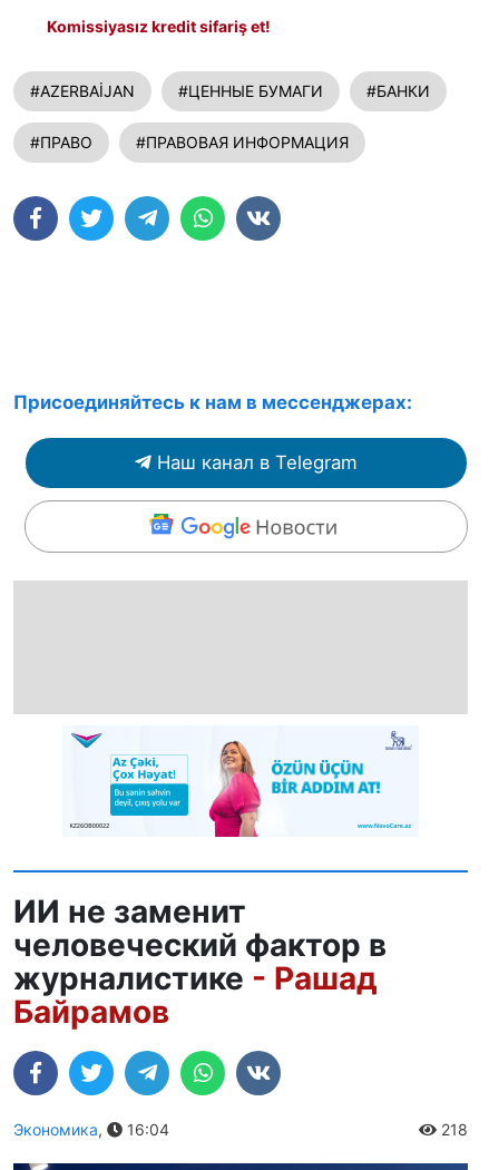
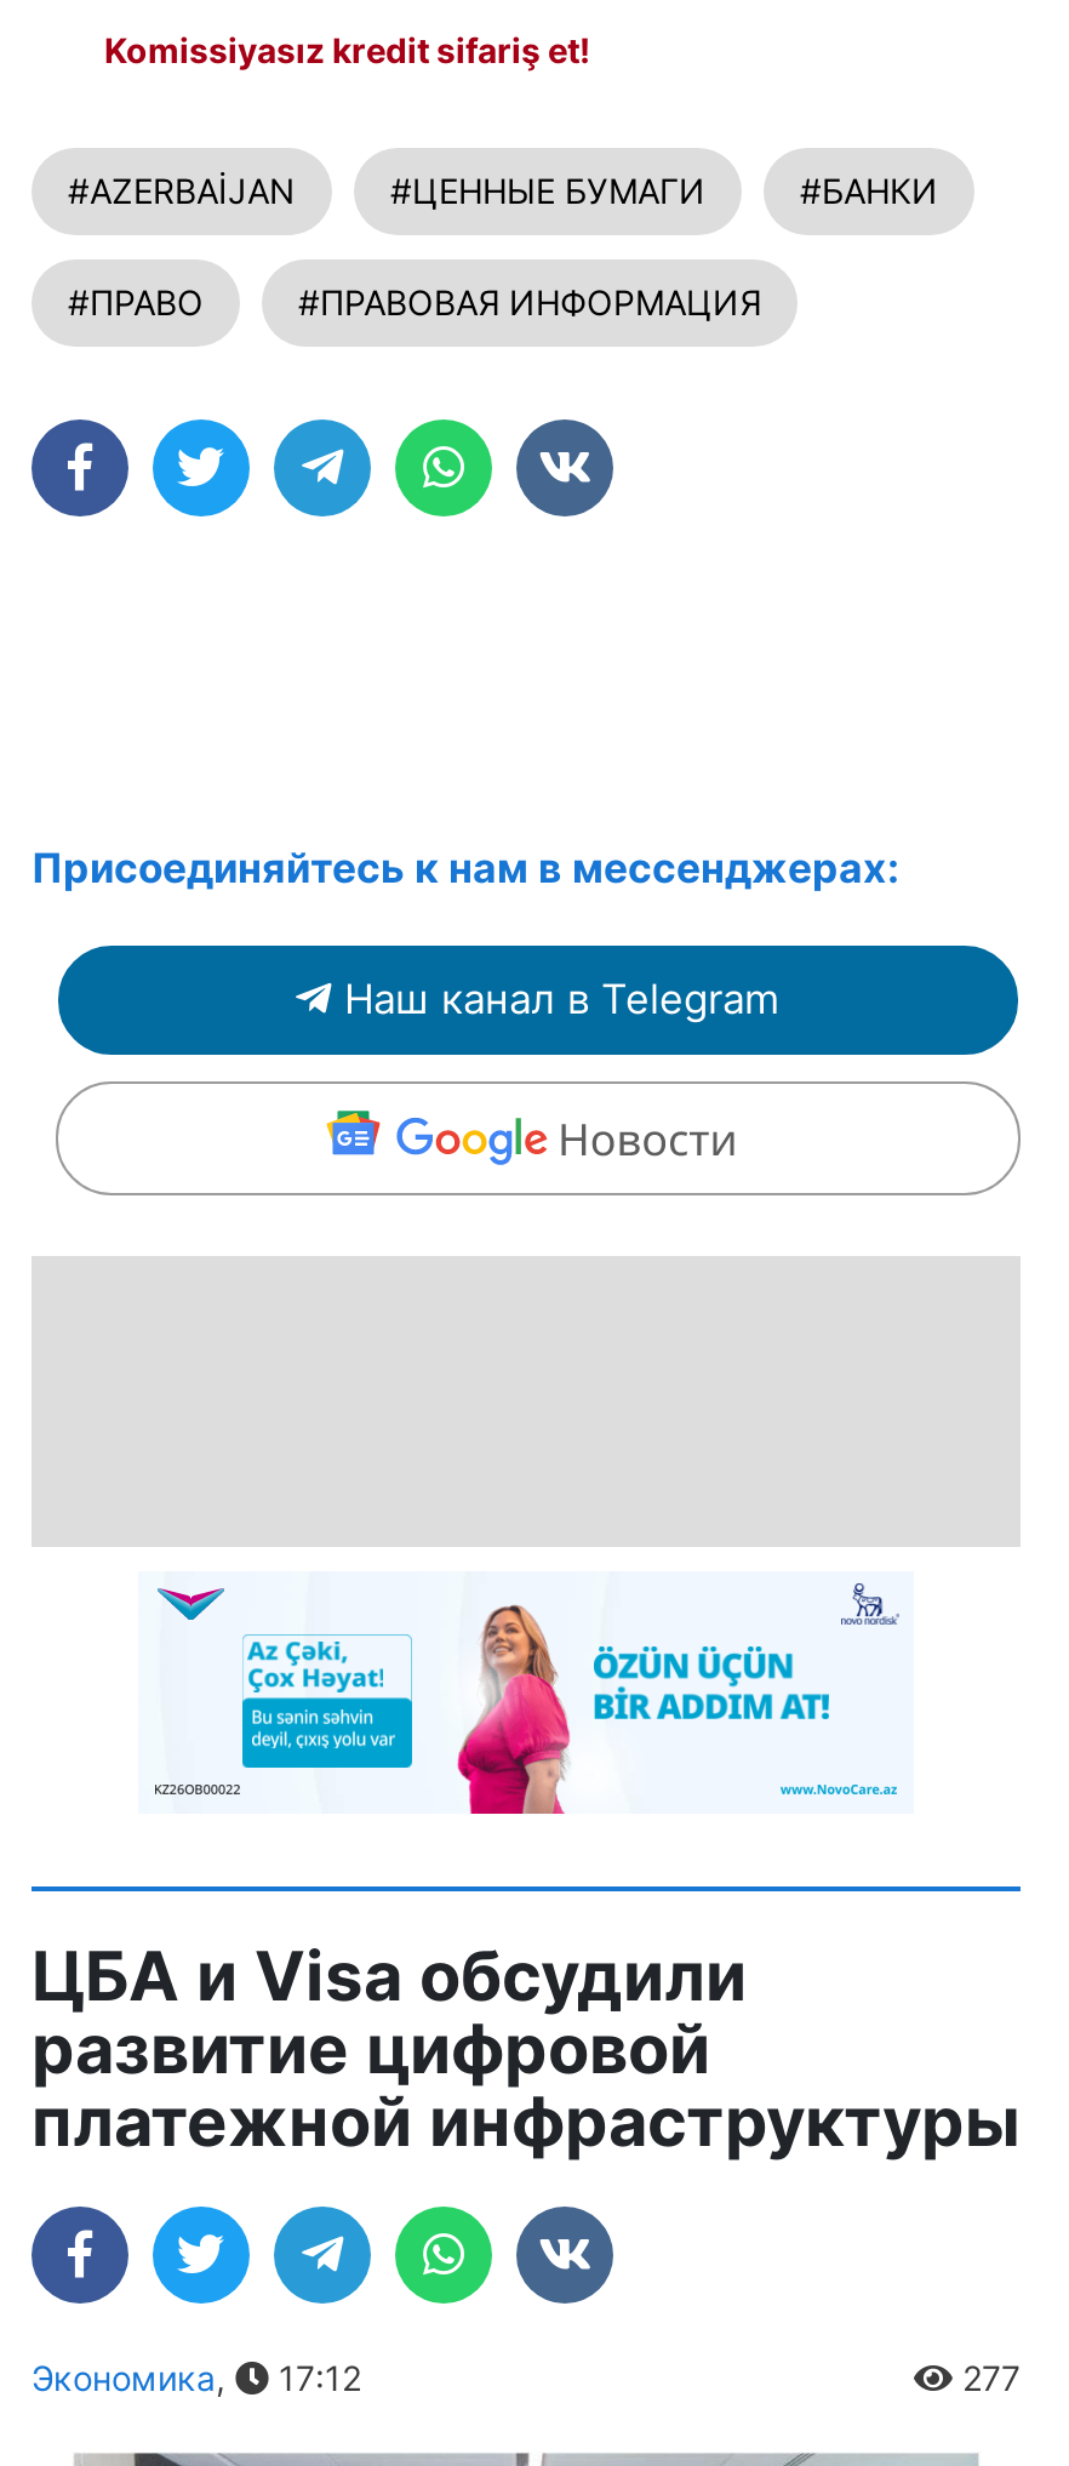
- ИИ не заменит
- человеческий фактор в
- журналистике - Рашад
- Байрамов
+ ЦБА и Visa обсудили
+ развитие цифровой
+ платежной инфраструктуры

- 16:04
- 218
+ 17:12
+ 277
